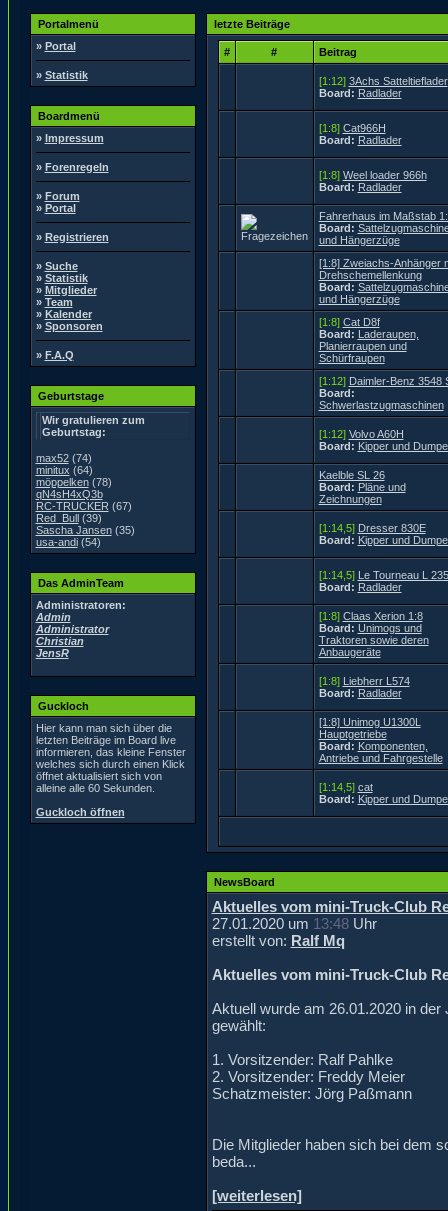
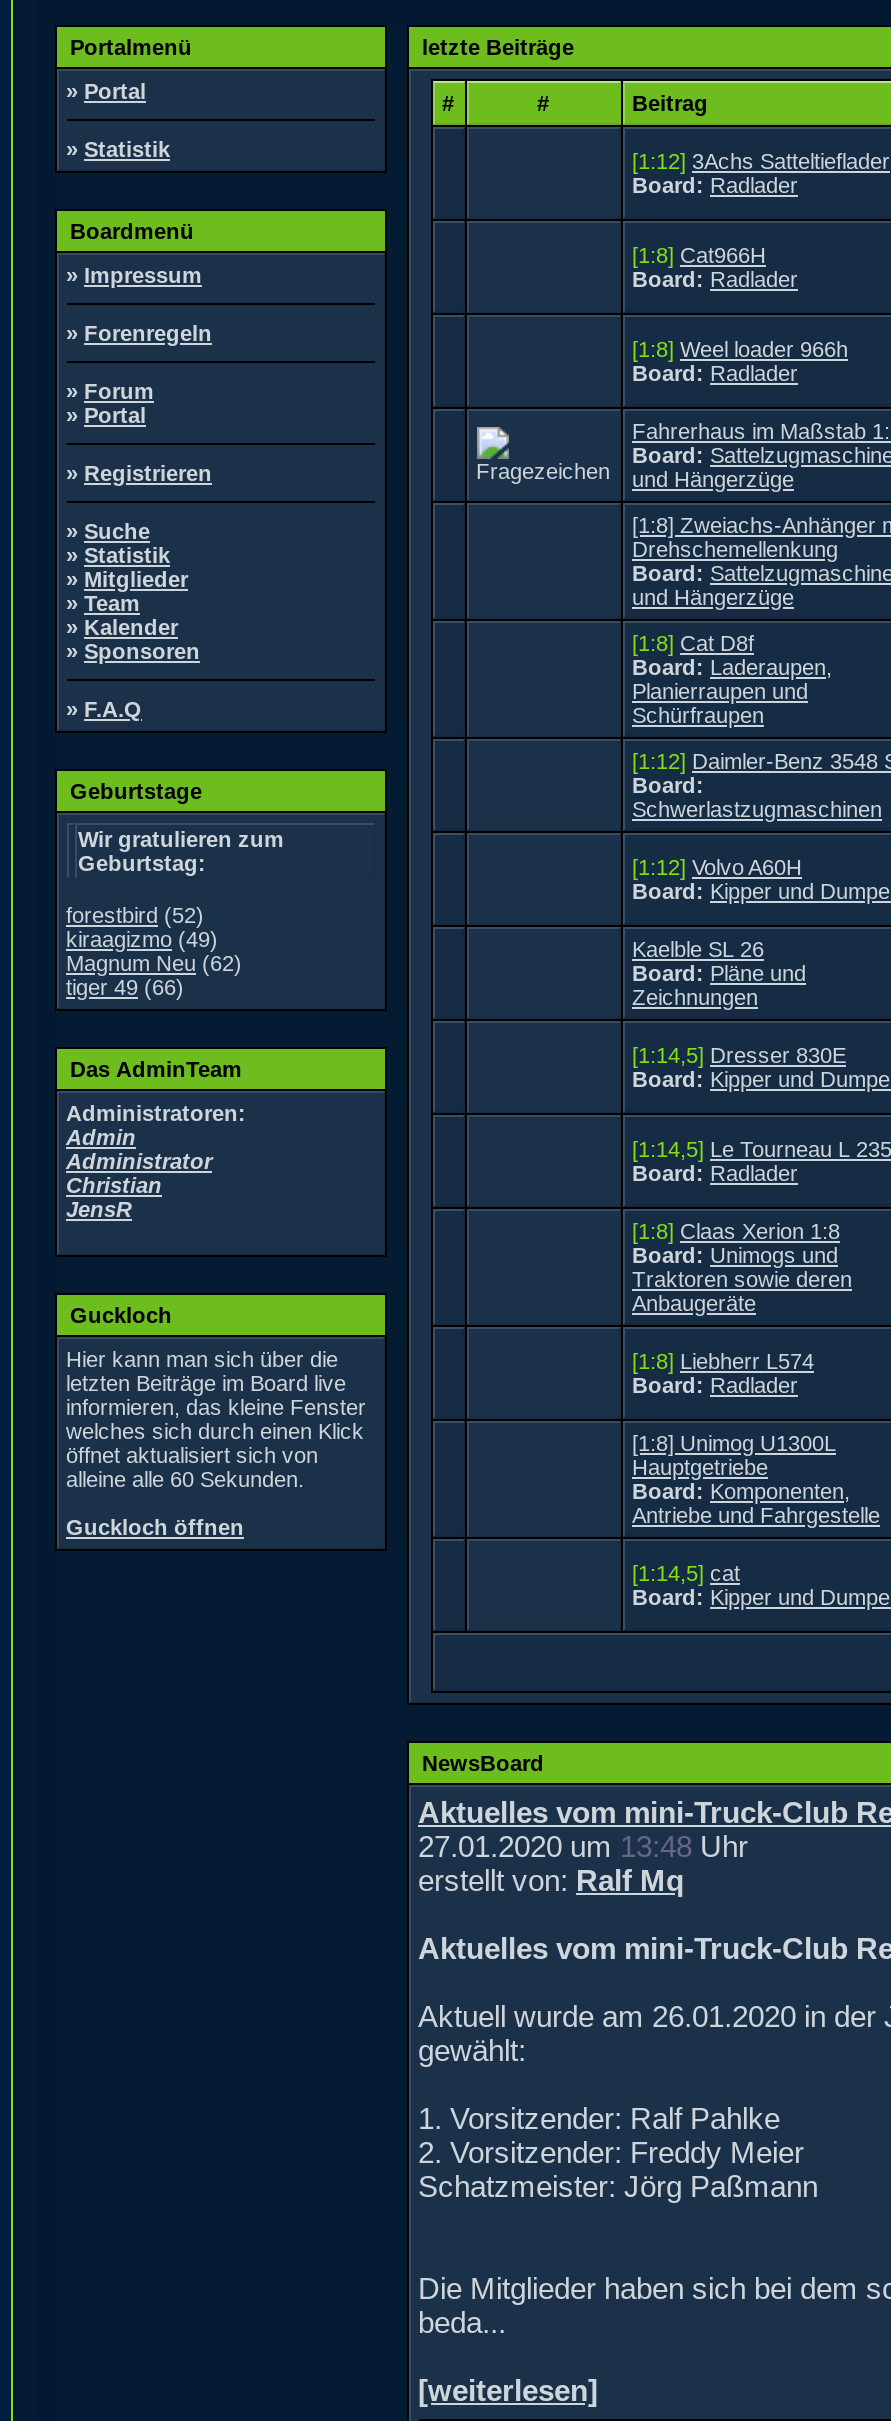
- max52 (74)
- minitux (64)
- möppelken(78)
- qN4sH4xQ3b
- RC-TRUCKER (67)
- Red_Bull(39)
- Sascha Jansen (35)
- usa-andi(54)
+ forestbird (52)
+ kiraagizmo (49)
+ Magnum Neu (62)
+ tiger 49(66)

moved up: Das AdminTeam | Administratoren: | Admin | ... | alleine alle 60 Sekunden. | Guckloch öffnen
